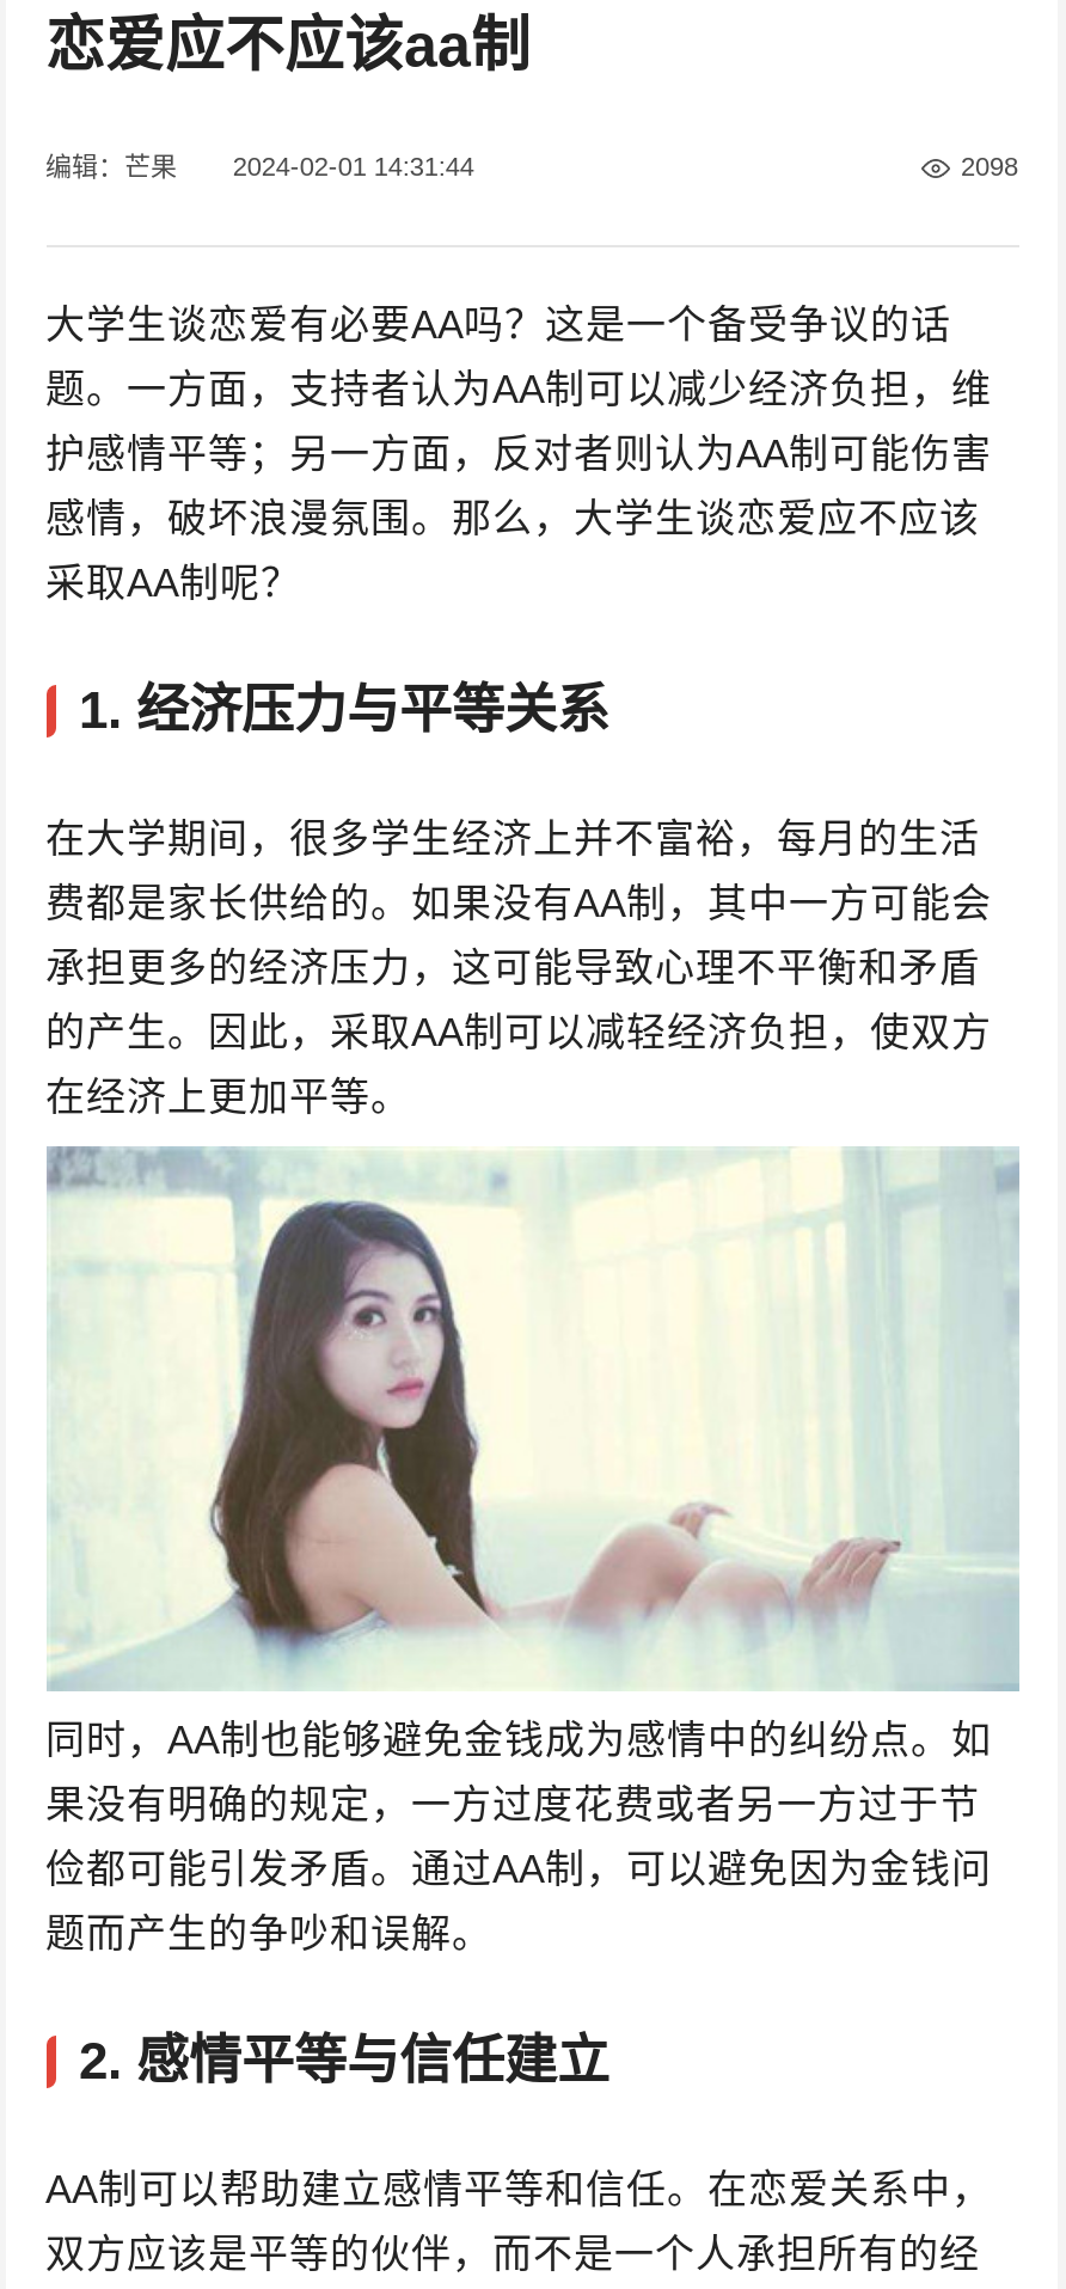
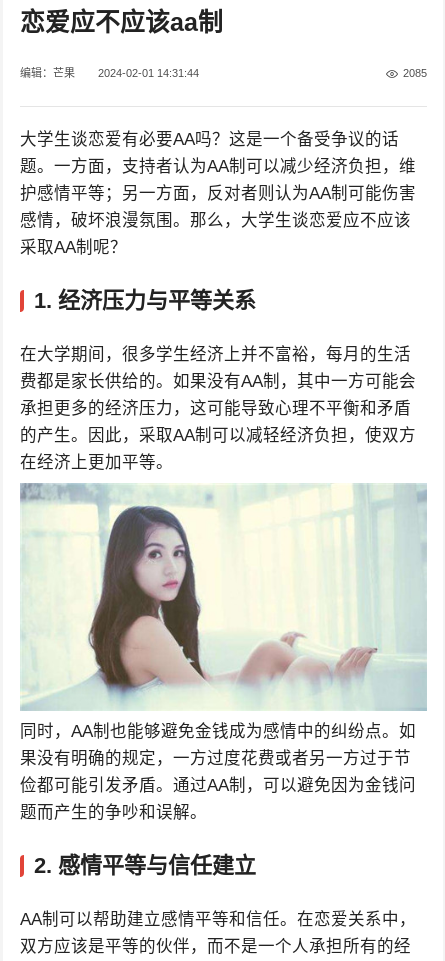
- 2098
+ 2085
